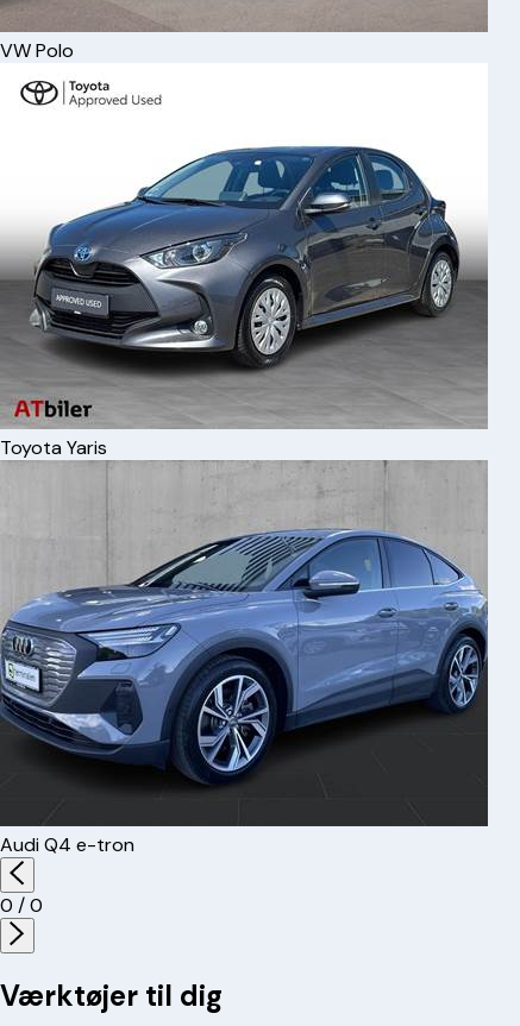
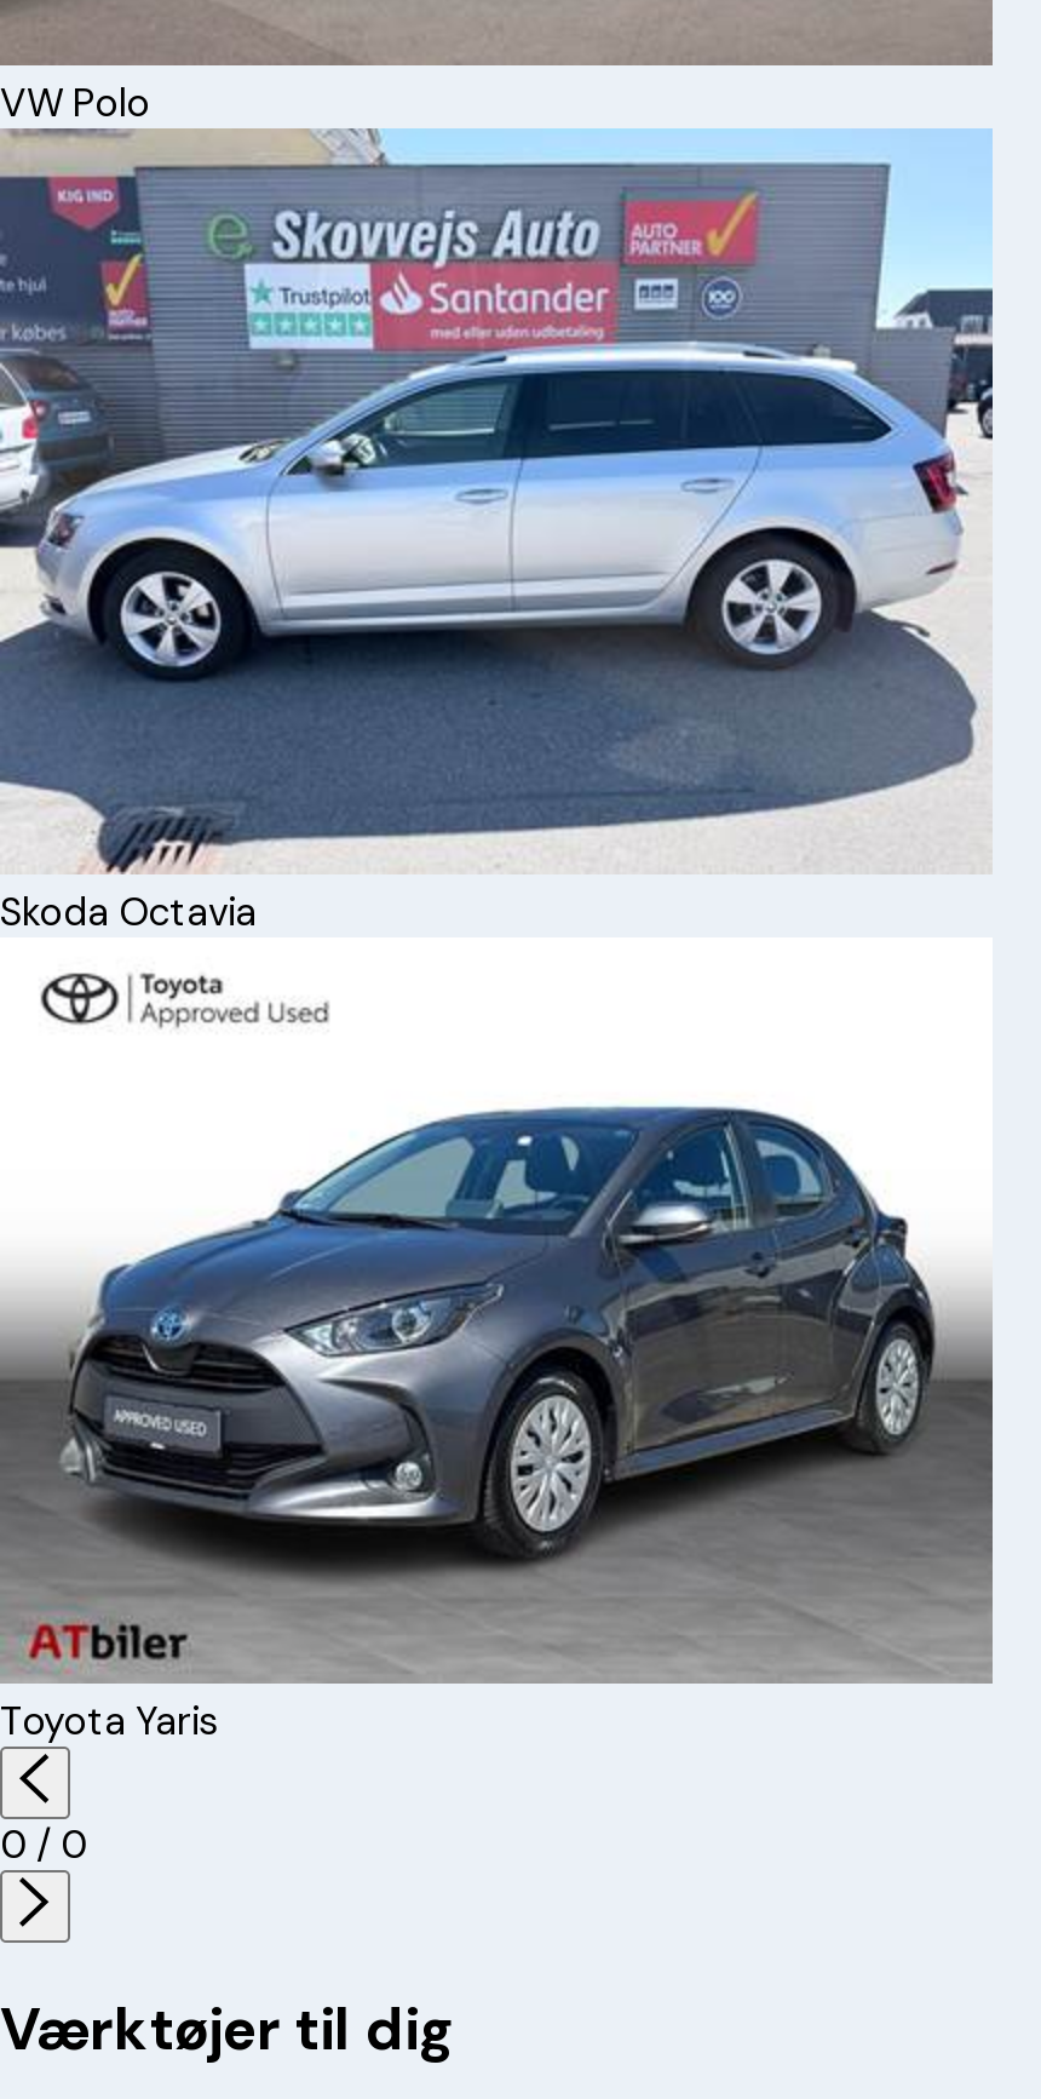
+ [image]
+ Skoda Octavia

moved down: [image]

moved down: [image] | Toyota Yaris

- [image]
- Audi Q4 e-tron
